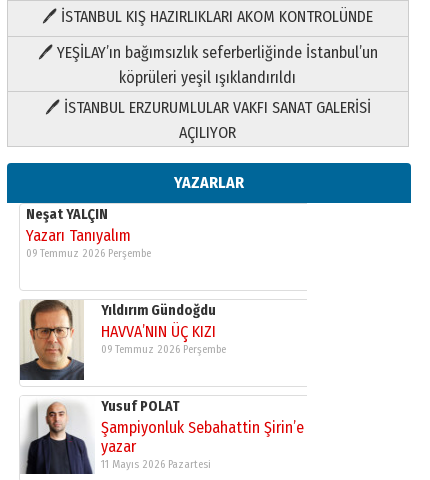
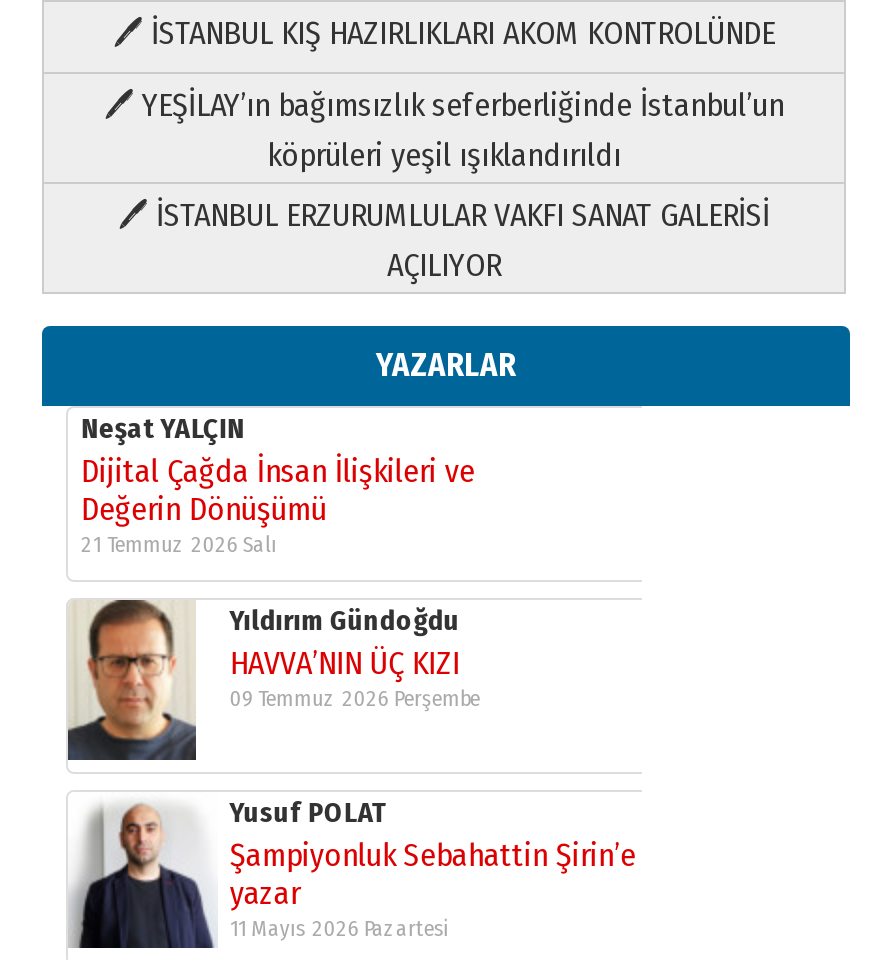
- Yazarı Tanıyalım
- 09 Temmuz 2026 Perşembe
+ Dijital Çağda İnsan İlişkileri ve
+ Değerin Dönüşümü
+ 21 Temmuz 2026 Salı
